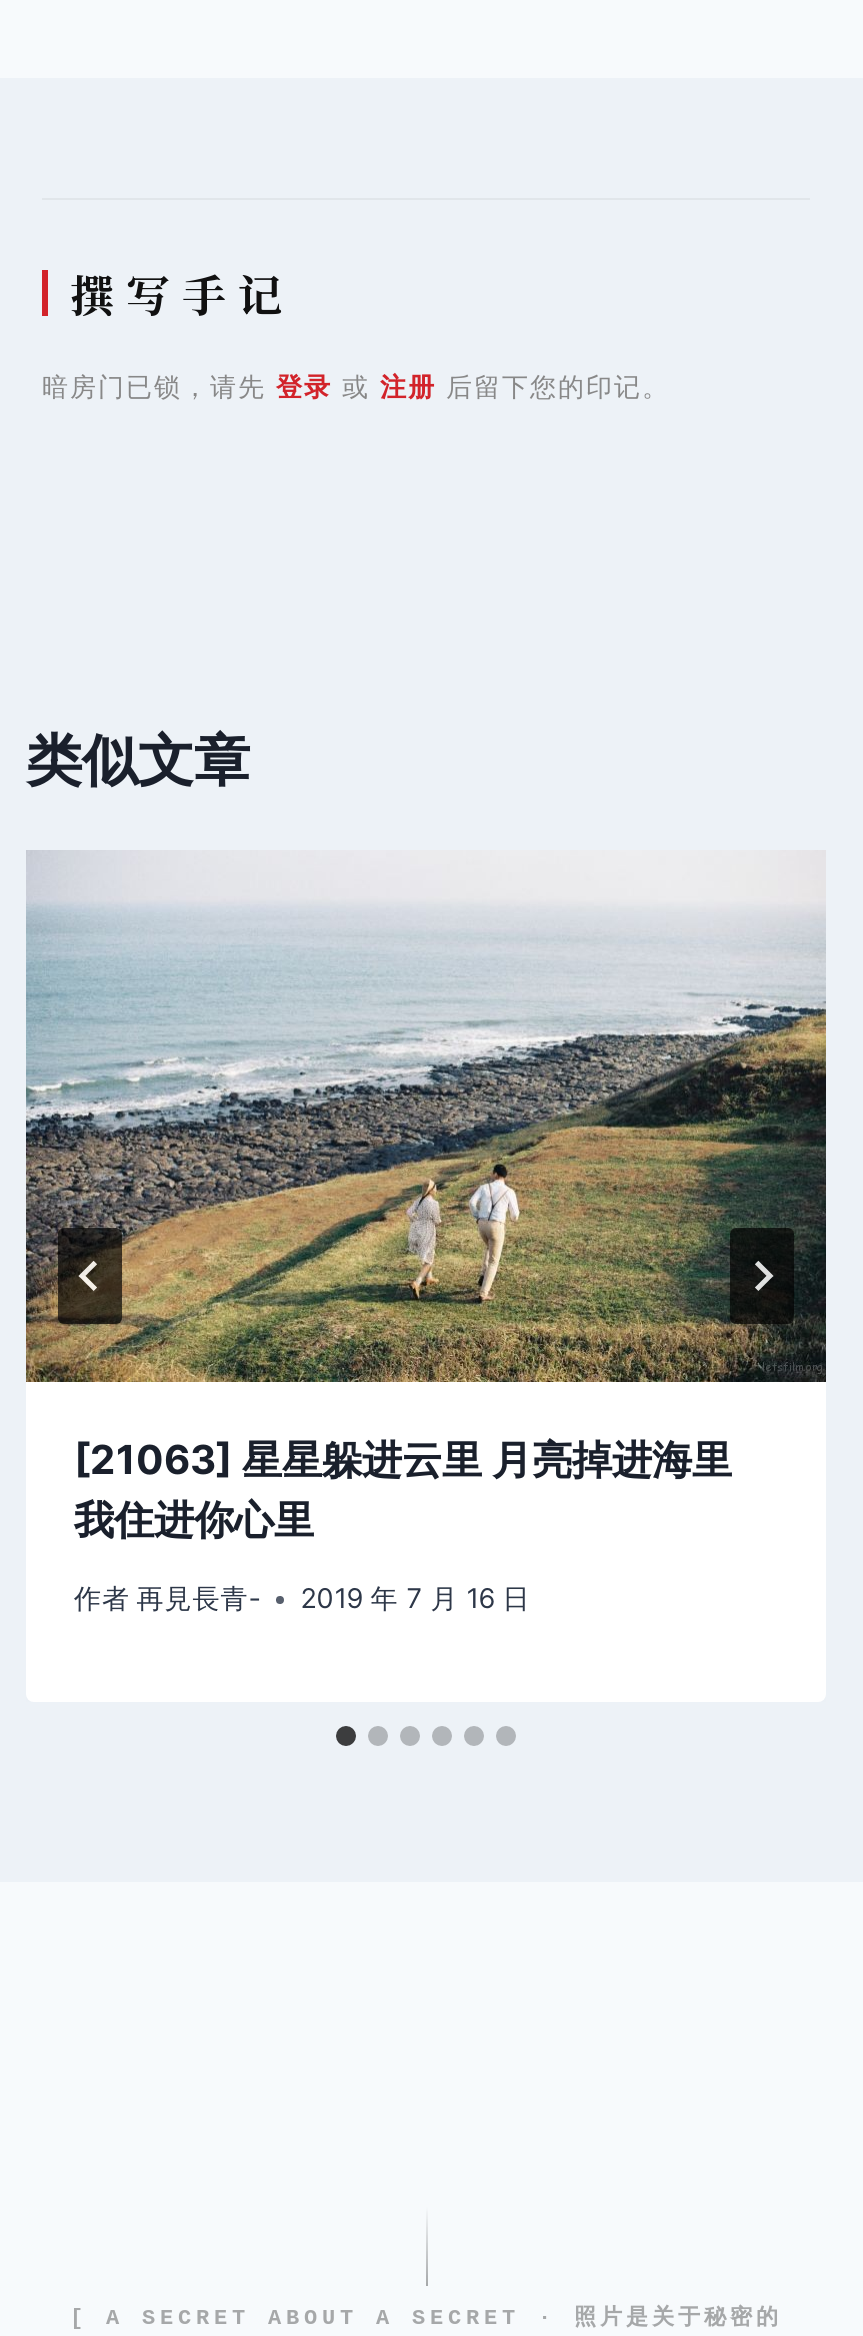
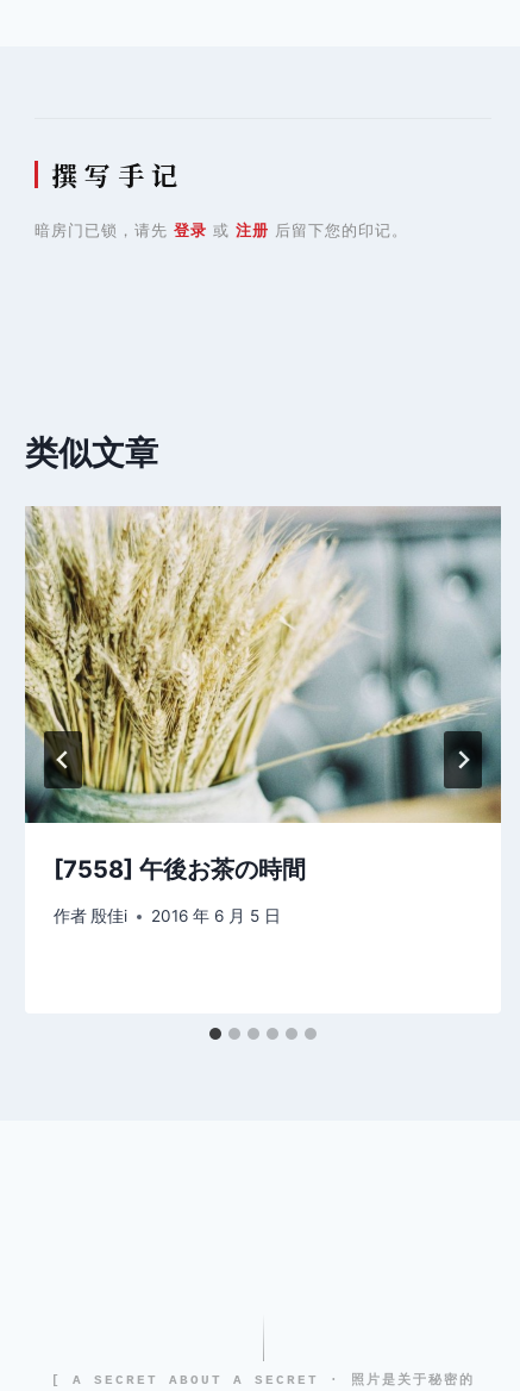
- [image]
- [21063] 星星躲进云里 月亮掉进海里
- 我住进你心里
+ [image]
+ [7558] 午後お茶の時間

- 作者 再見長青-
- 2019 年 7 月 16 日
+ 作者 殷佳i
+ 2016 年 6 月 5 日
